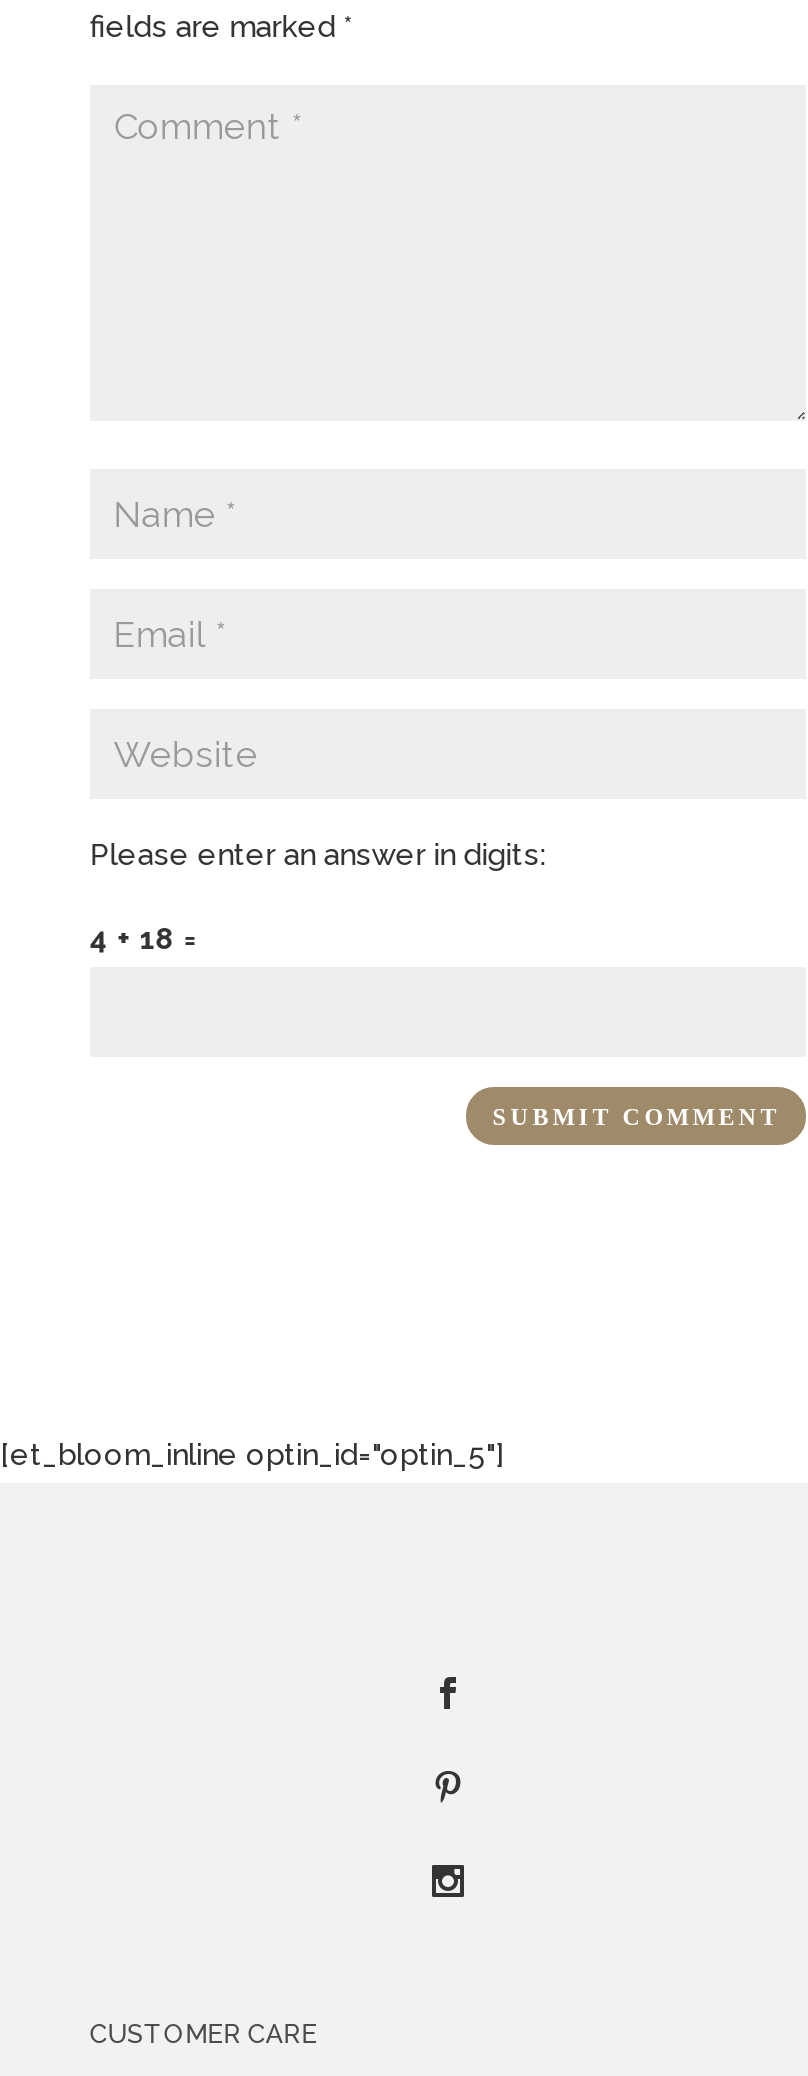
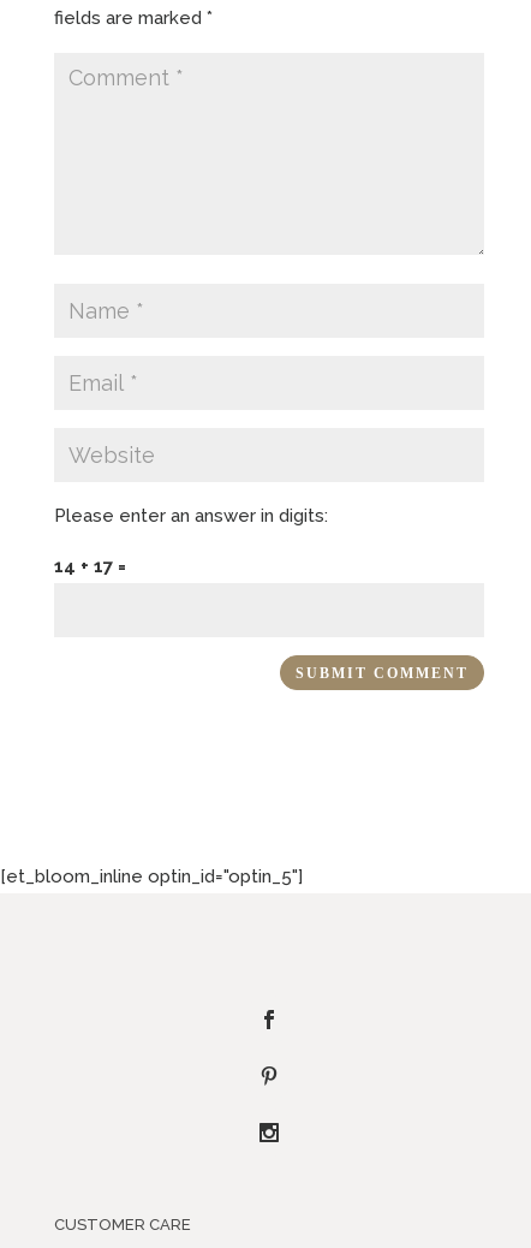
- 4 + 18 =
+ 14 + 17 =
